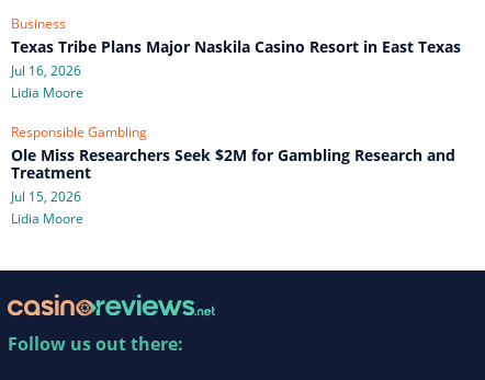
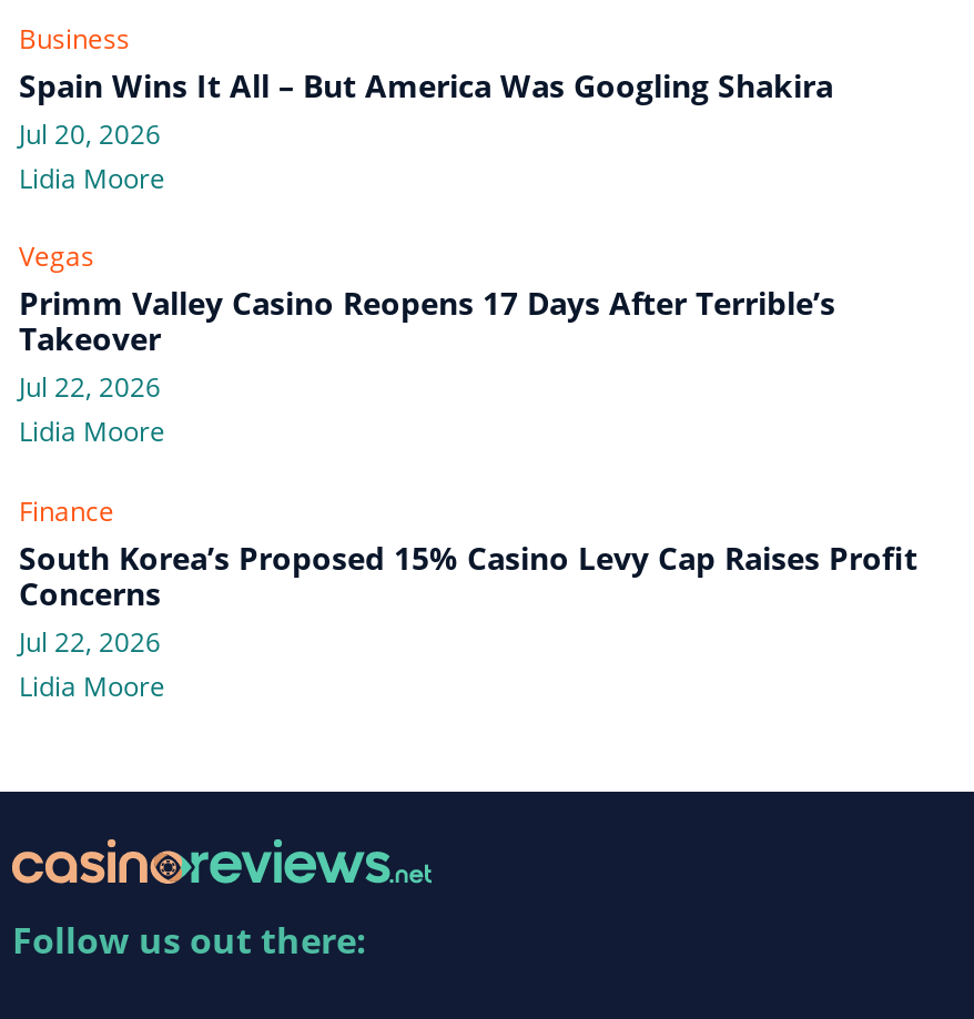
- Texas Tribe Plans Major Naskila Casino Resort in East Texas
- Jul 16, 2026
+ Spain Wins It All – But America Was Googling Shakira
+ Jul 20, 2026

- Responsible Gambling
- Ole Miss Researchers Seek $2M for Gambling Research and
- Treatment
- Jul 15, 2026
+ Vegas
+ Primm Valley Casino Reopens 17 Days After Terrible’s
+ Takeover
+ Jul 22, 2026
+ Lidia Moore
+ Finance
+ South Korea’s Proposed 15% Casino Levy Cap Raises Profit
+ Concerns
+ Jul 22, 2026
